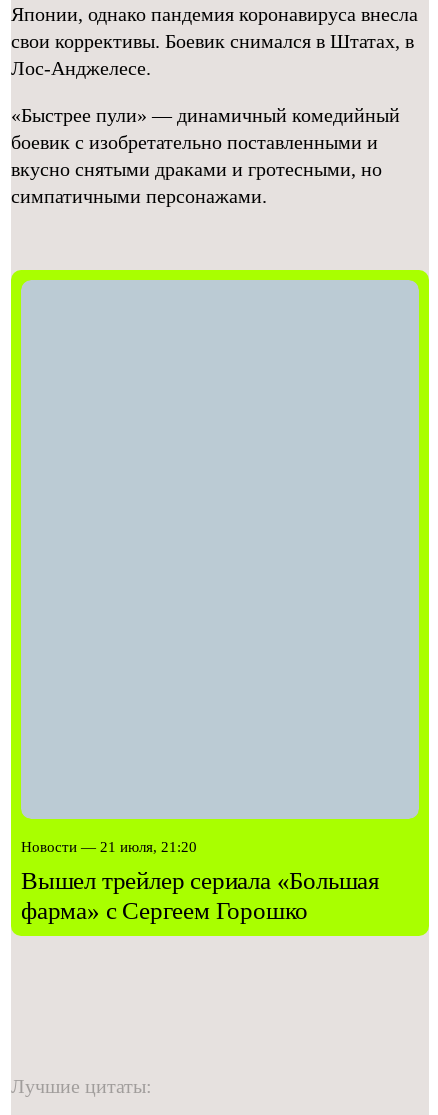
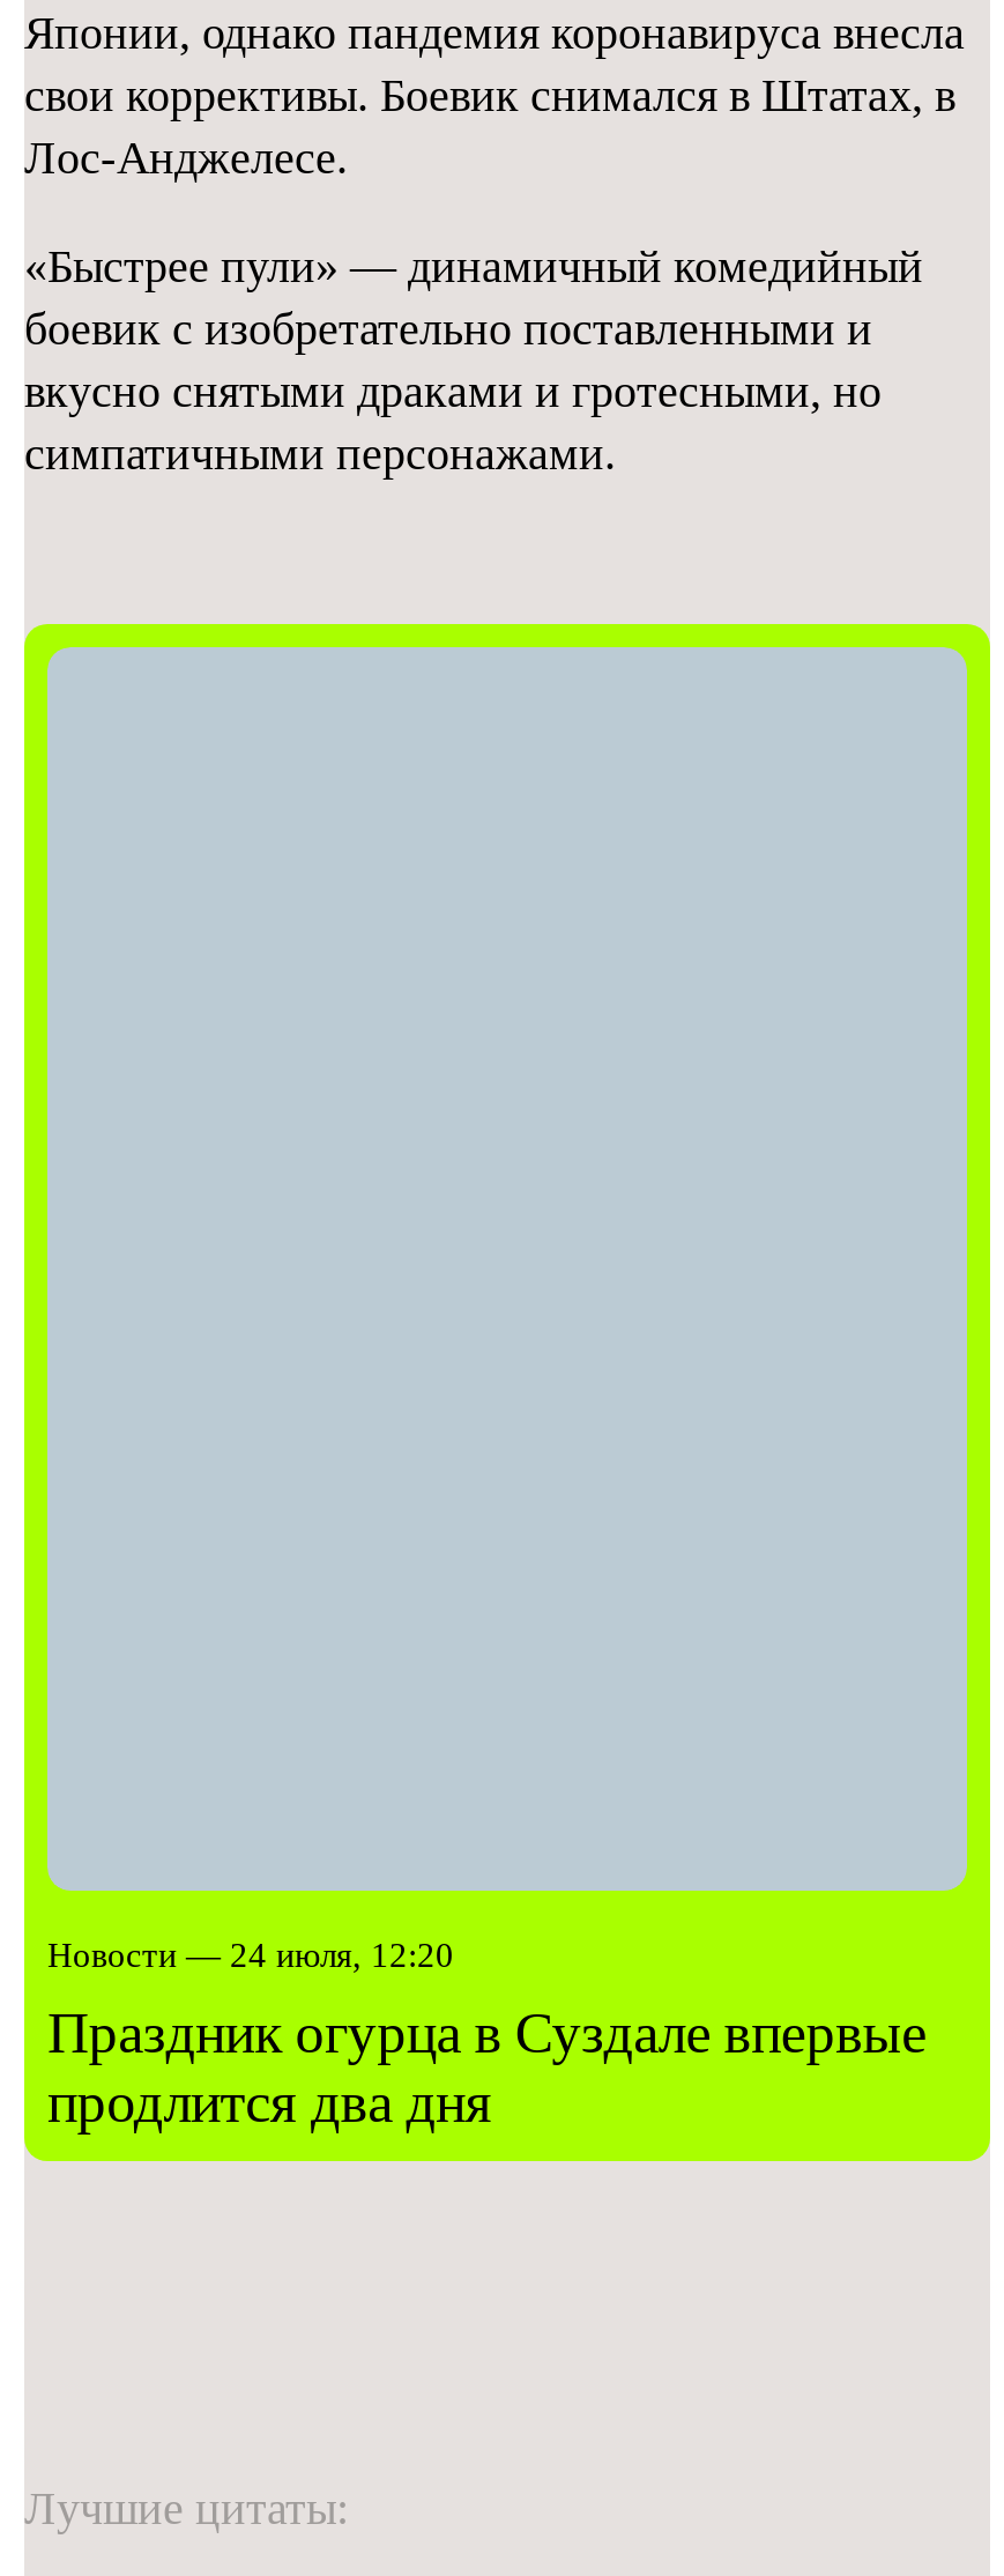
- Новости — 21 июля, 21:20
- Вышел трейлер сериала «Большая
- фарма» с Сергеем Горошко
+ Новости — 24 июля, 12:20
+ Праздник огурца в Суздале впервые
+ продлится два дня
